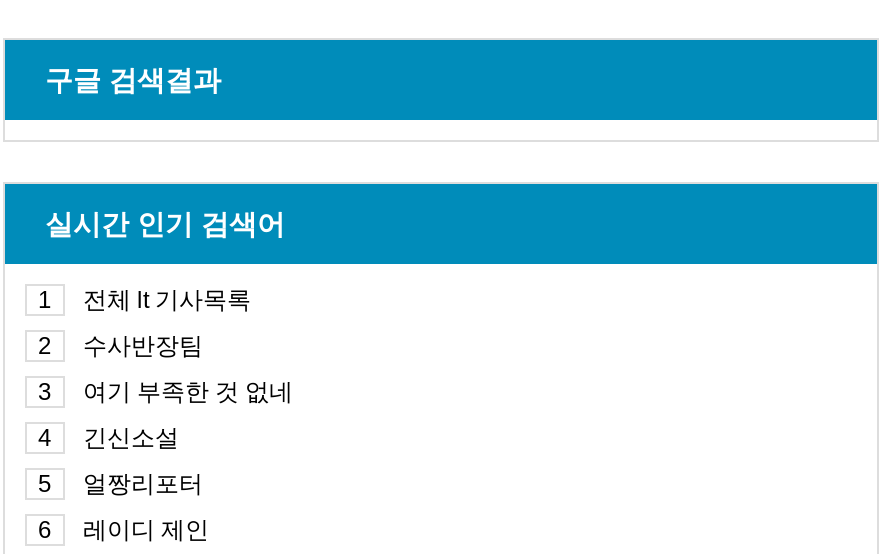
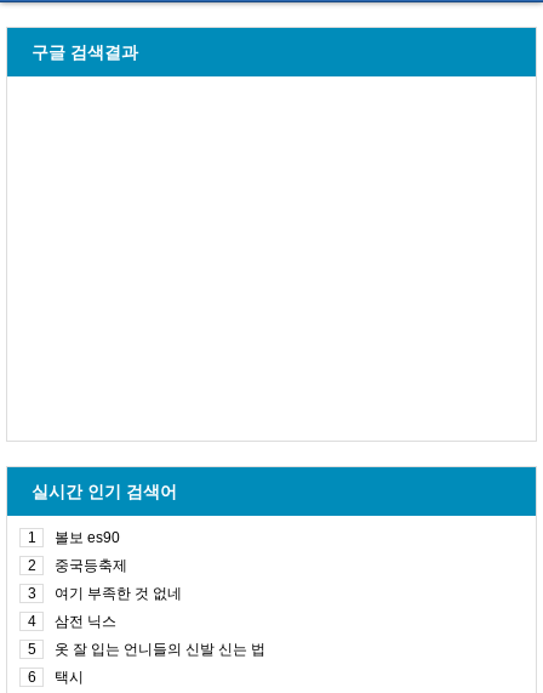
- 전체 lt 기사목록
+ 볼보 es90

- 수사반장팀
+ 중국등축제

- 긴신소설
+ 삼전 닉스

- 얼짱리포터
+ 옷 잘 입는 언니들의 신발 신는 법

- 레이디 제인
+ 택시
